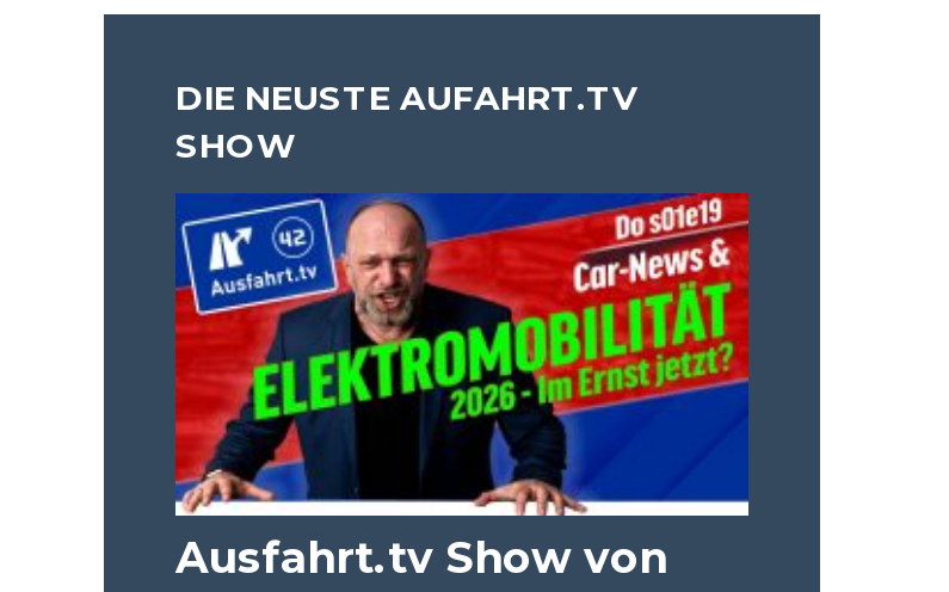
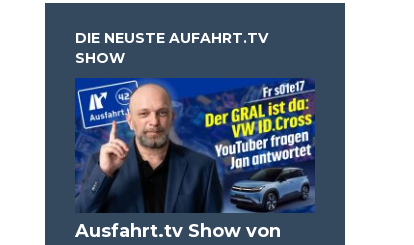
- [image]
+ [image]
